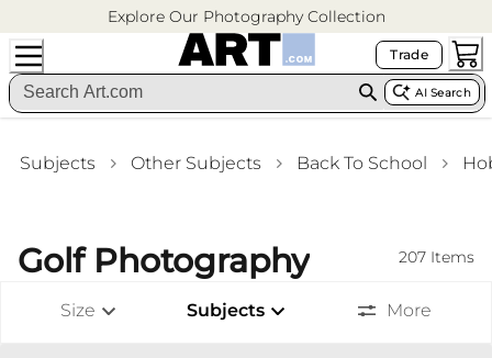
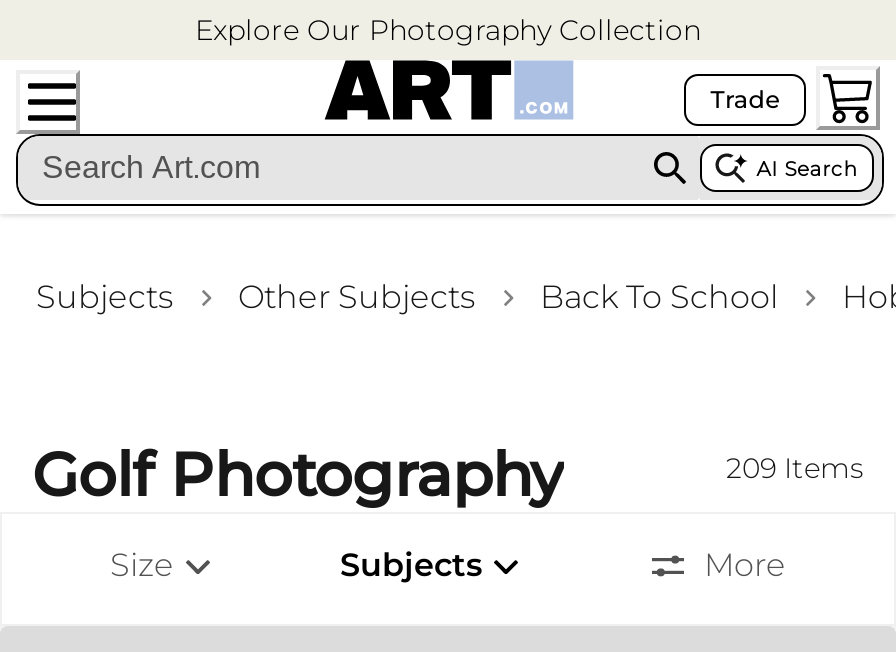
- 207 Items
+ 209 Items
